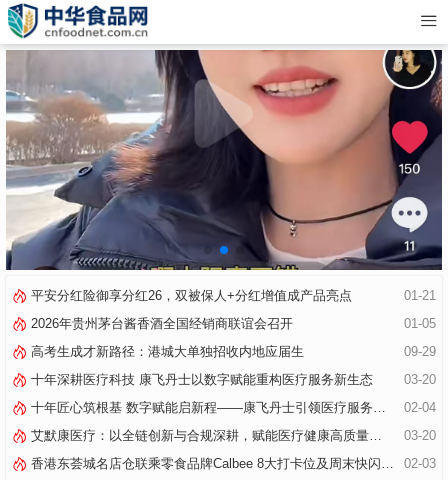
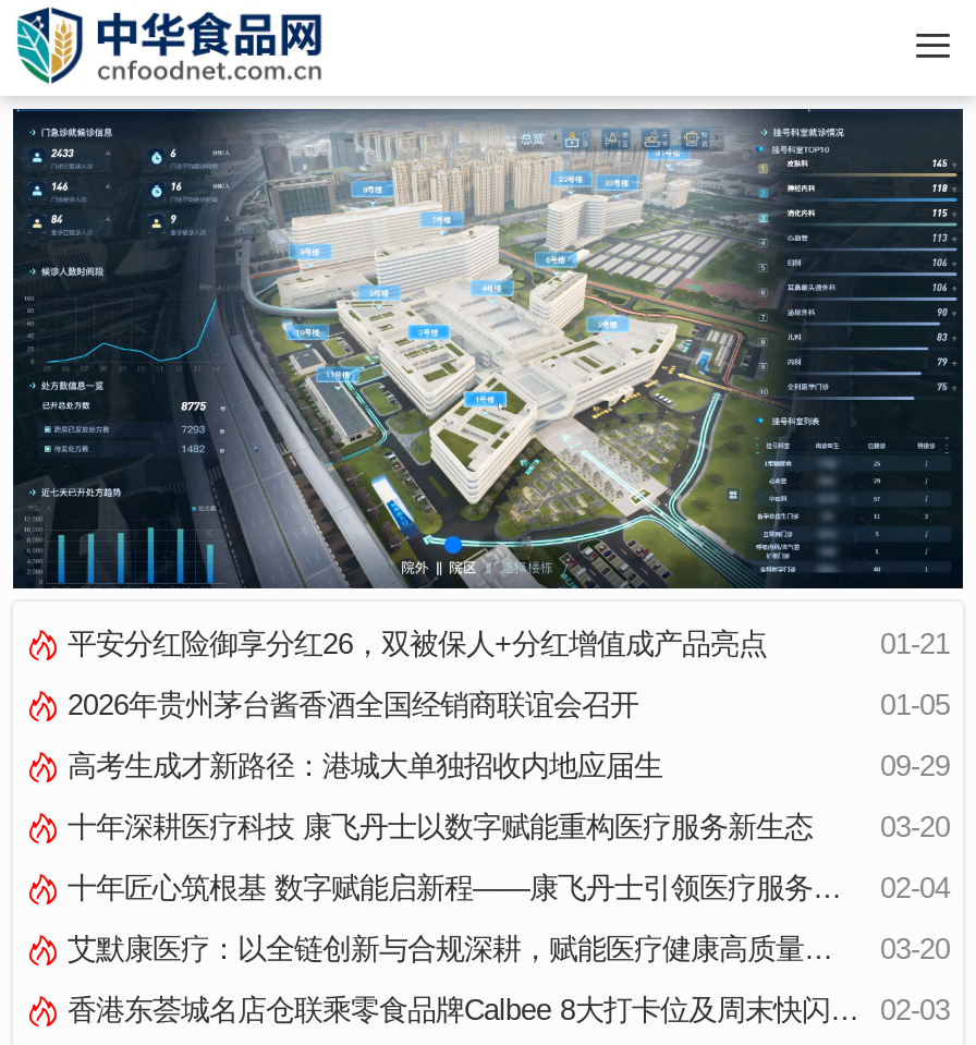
- [image]
+ [image]
